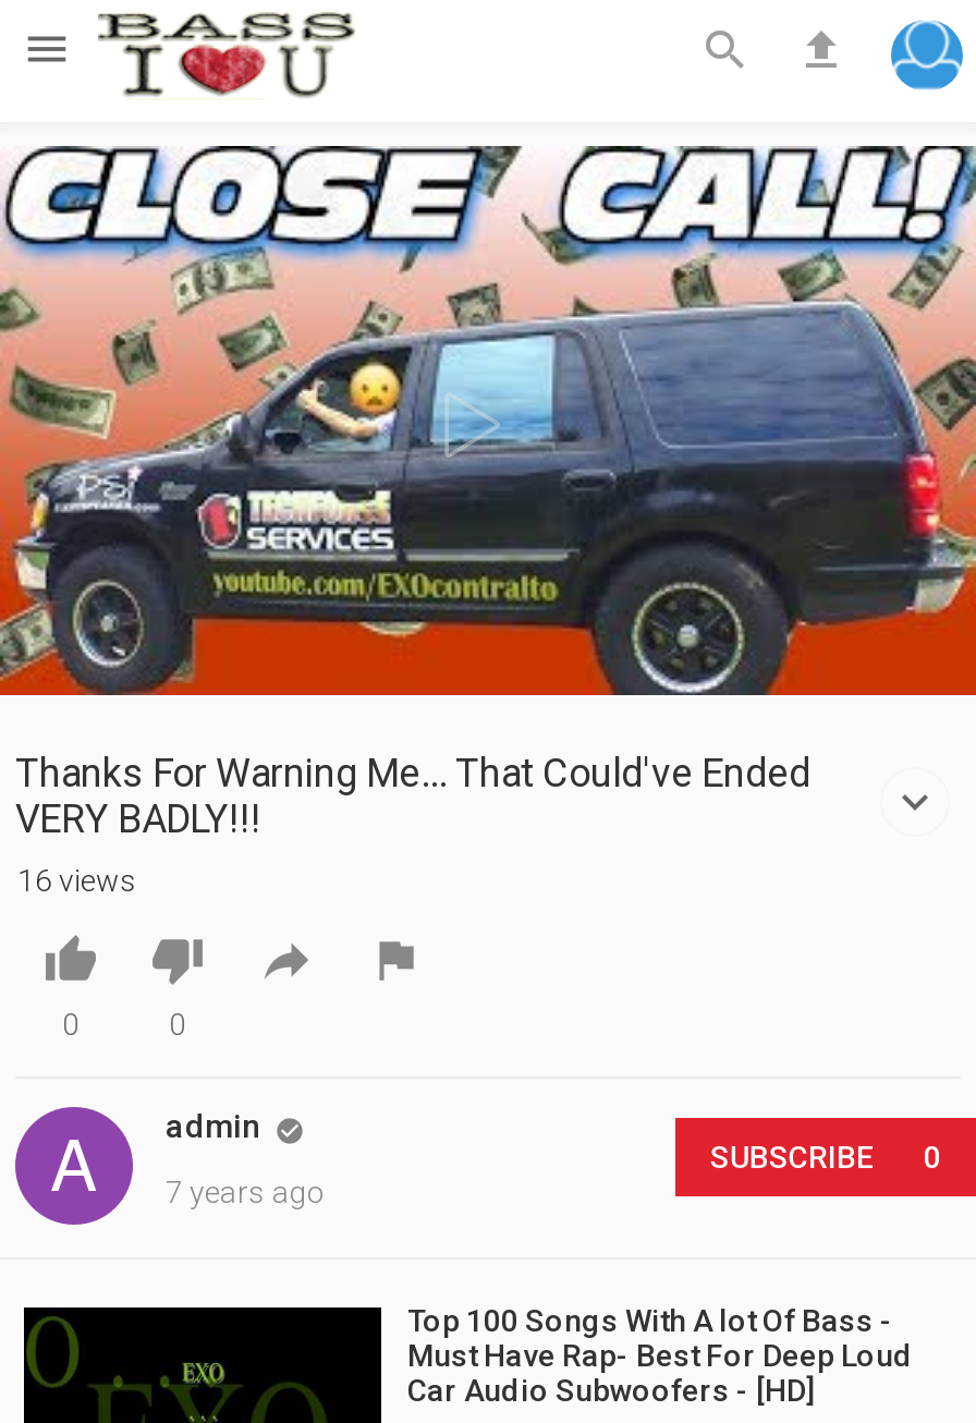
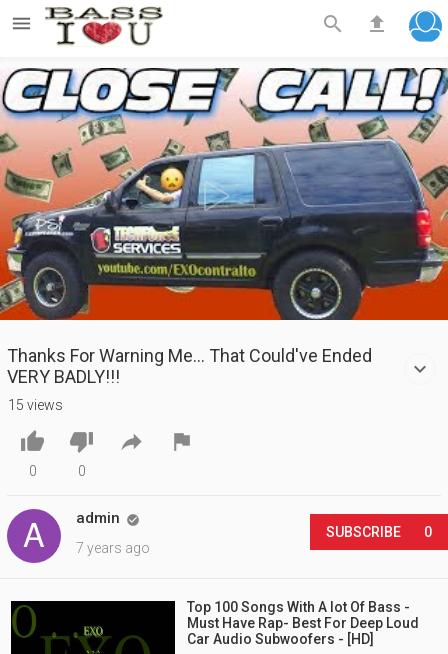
- 16 views
+ 15 views
